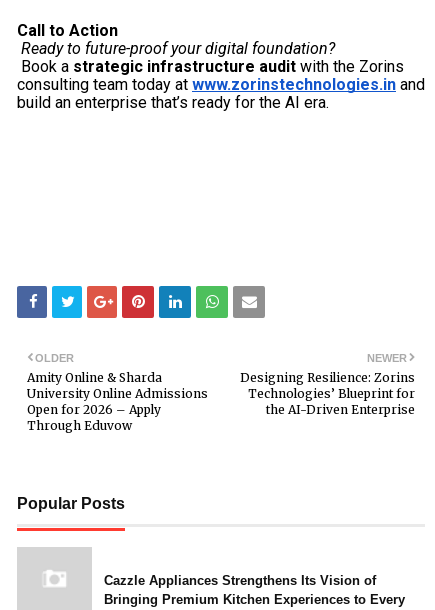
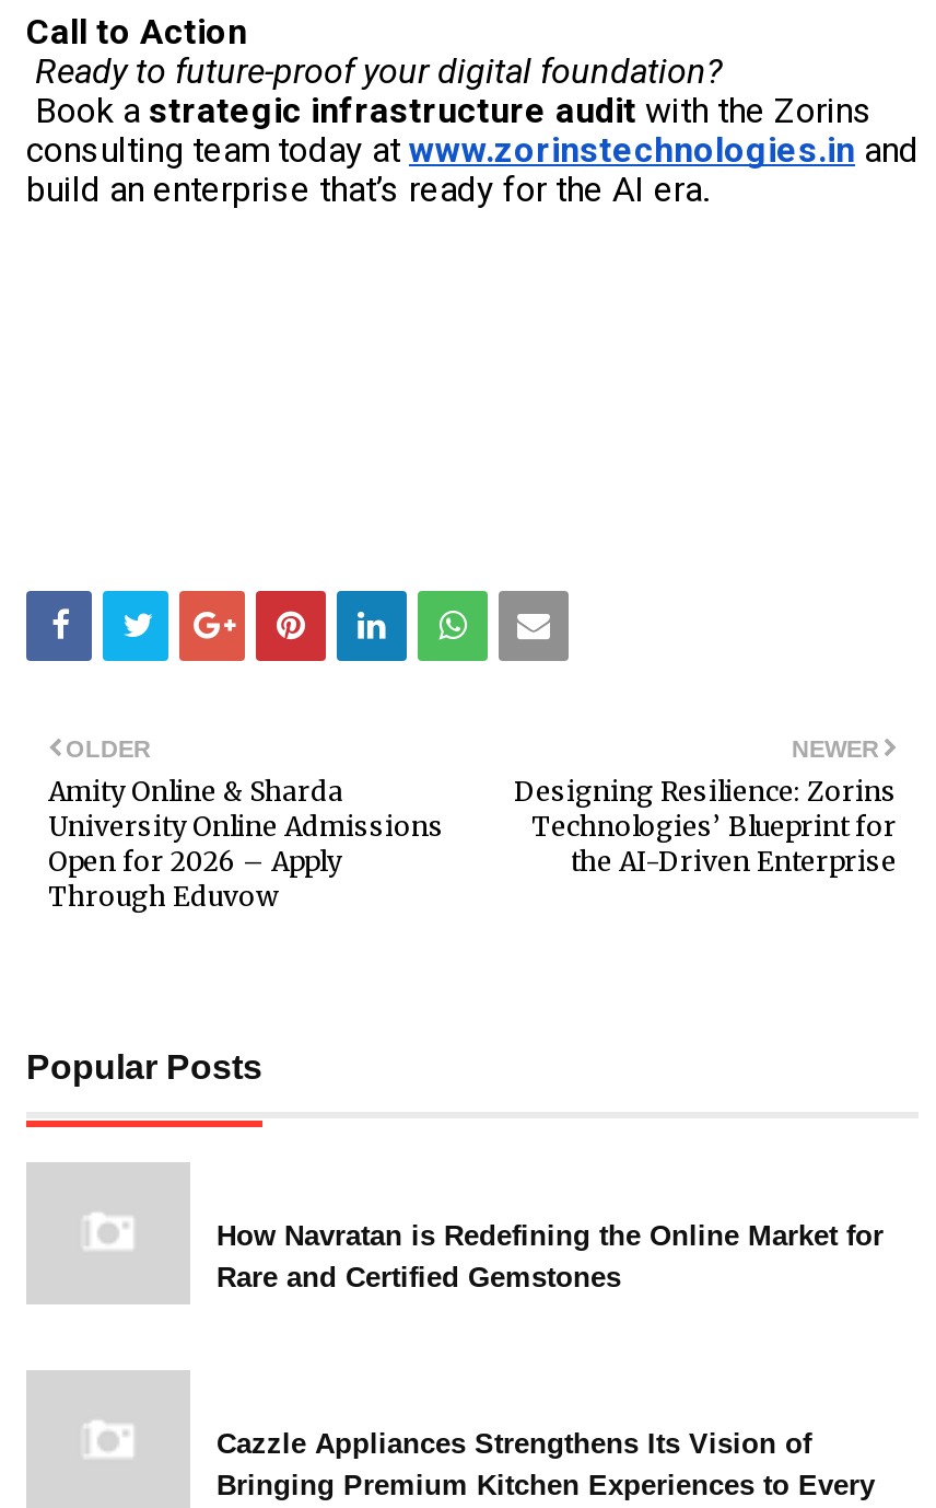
+ How Navratan is Redefining the Online Market for
+ Rare and Certified Gemstones
